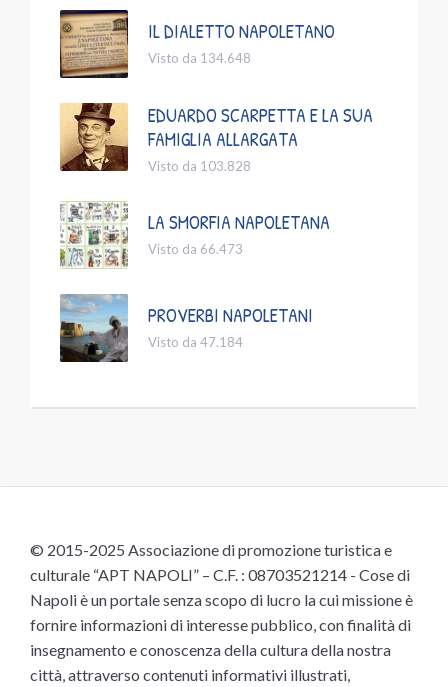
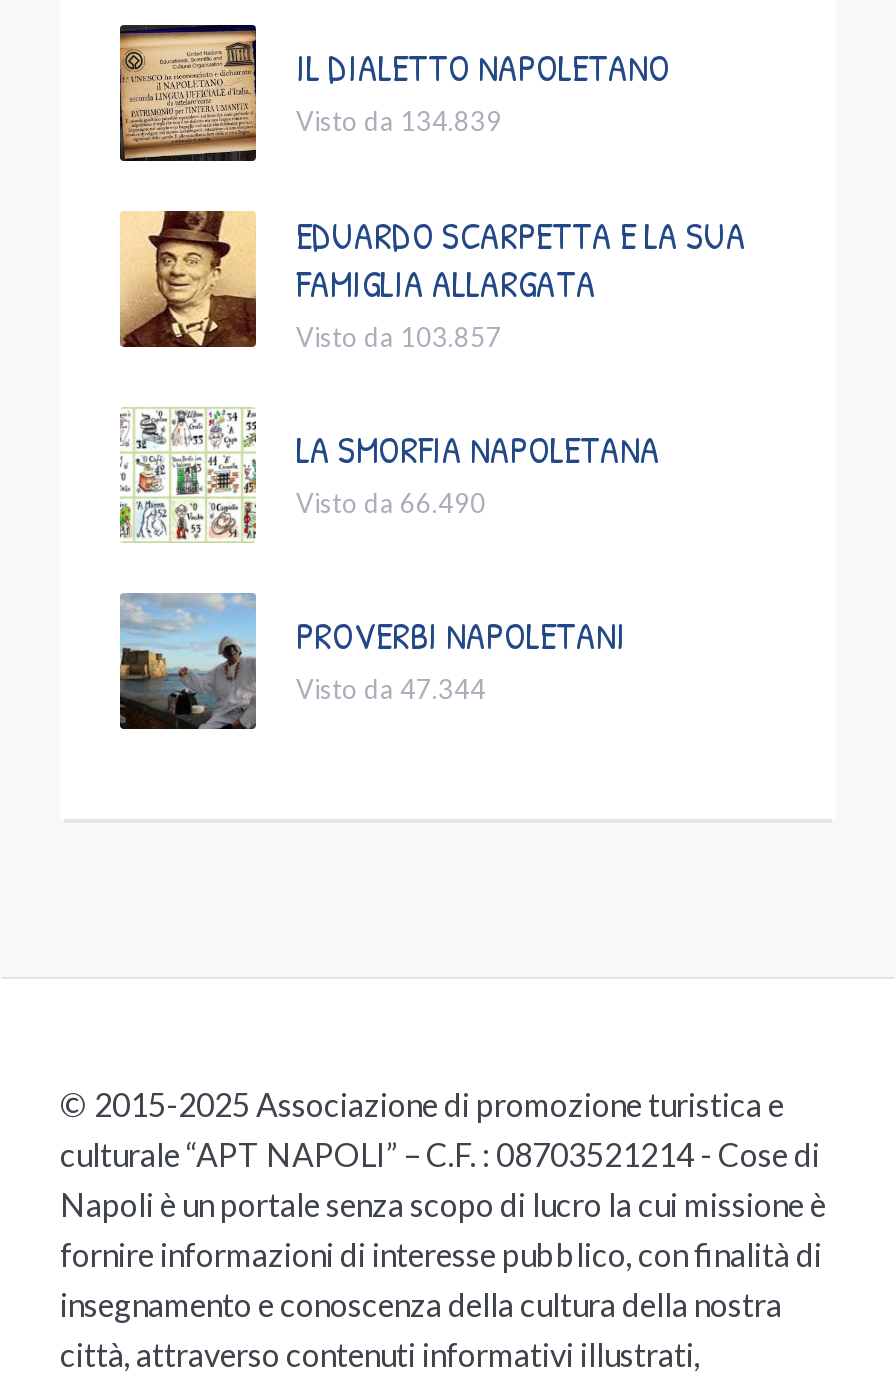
- Visto da 134.648
+ Visto da 134.839

- Visto da 103.828
+ Visto da 103.857

- Visto da 66.473
+ Visto da 66.490

- Visto da 47.184
+ Visto da 47.344
